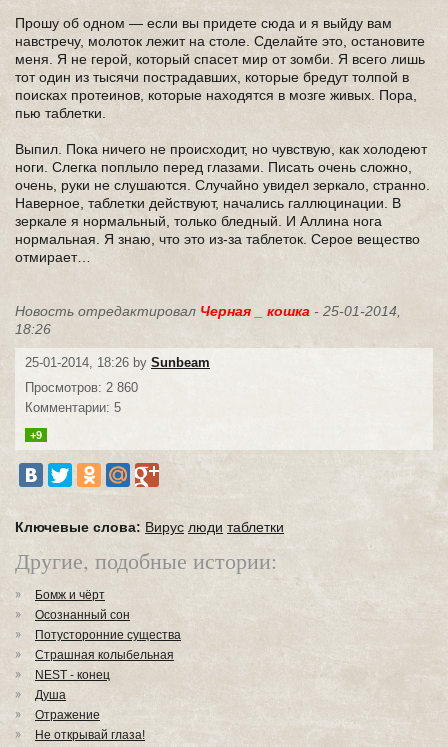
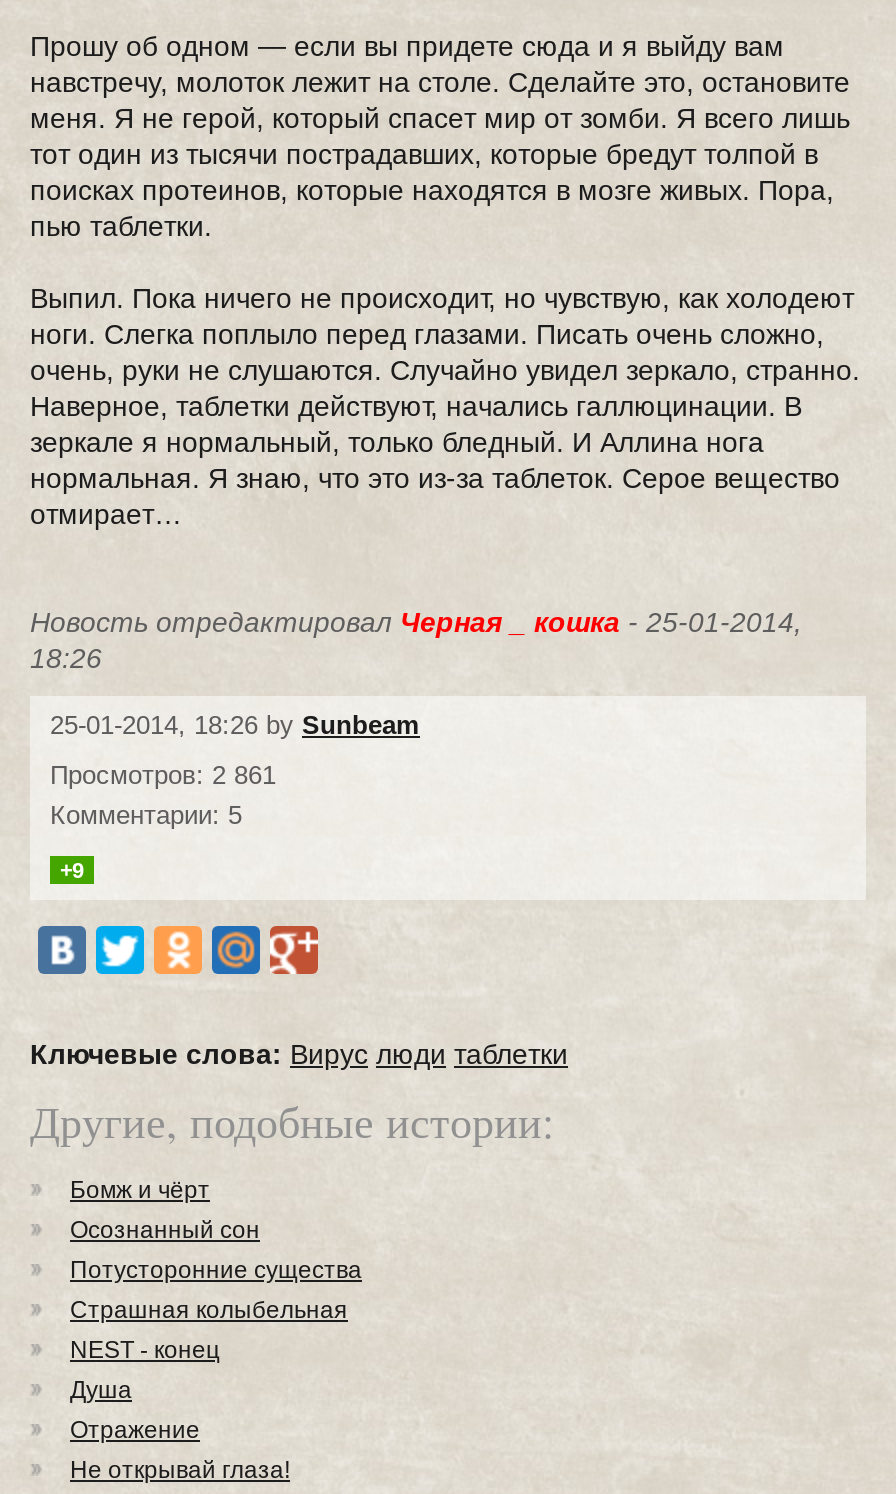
- Просмотров: 2 860
+ Просмотров: 2 861
